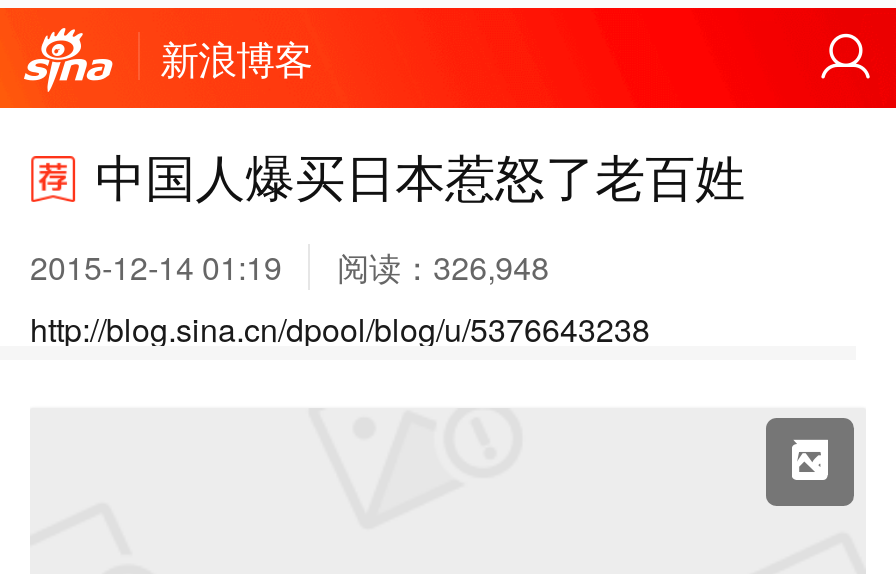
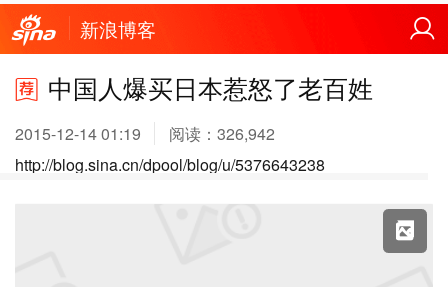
- 2015-12-14 01:19 阅读：326,948
+ 2015-12-14 01:19 阅读：326,942
